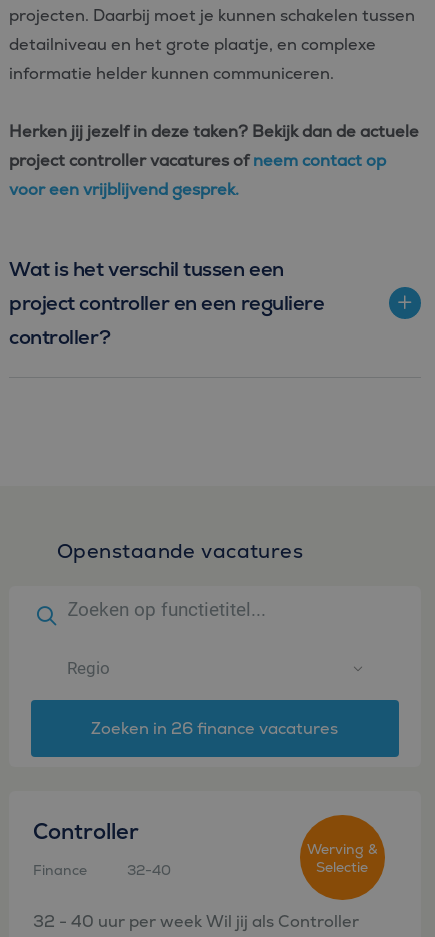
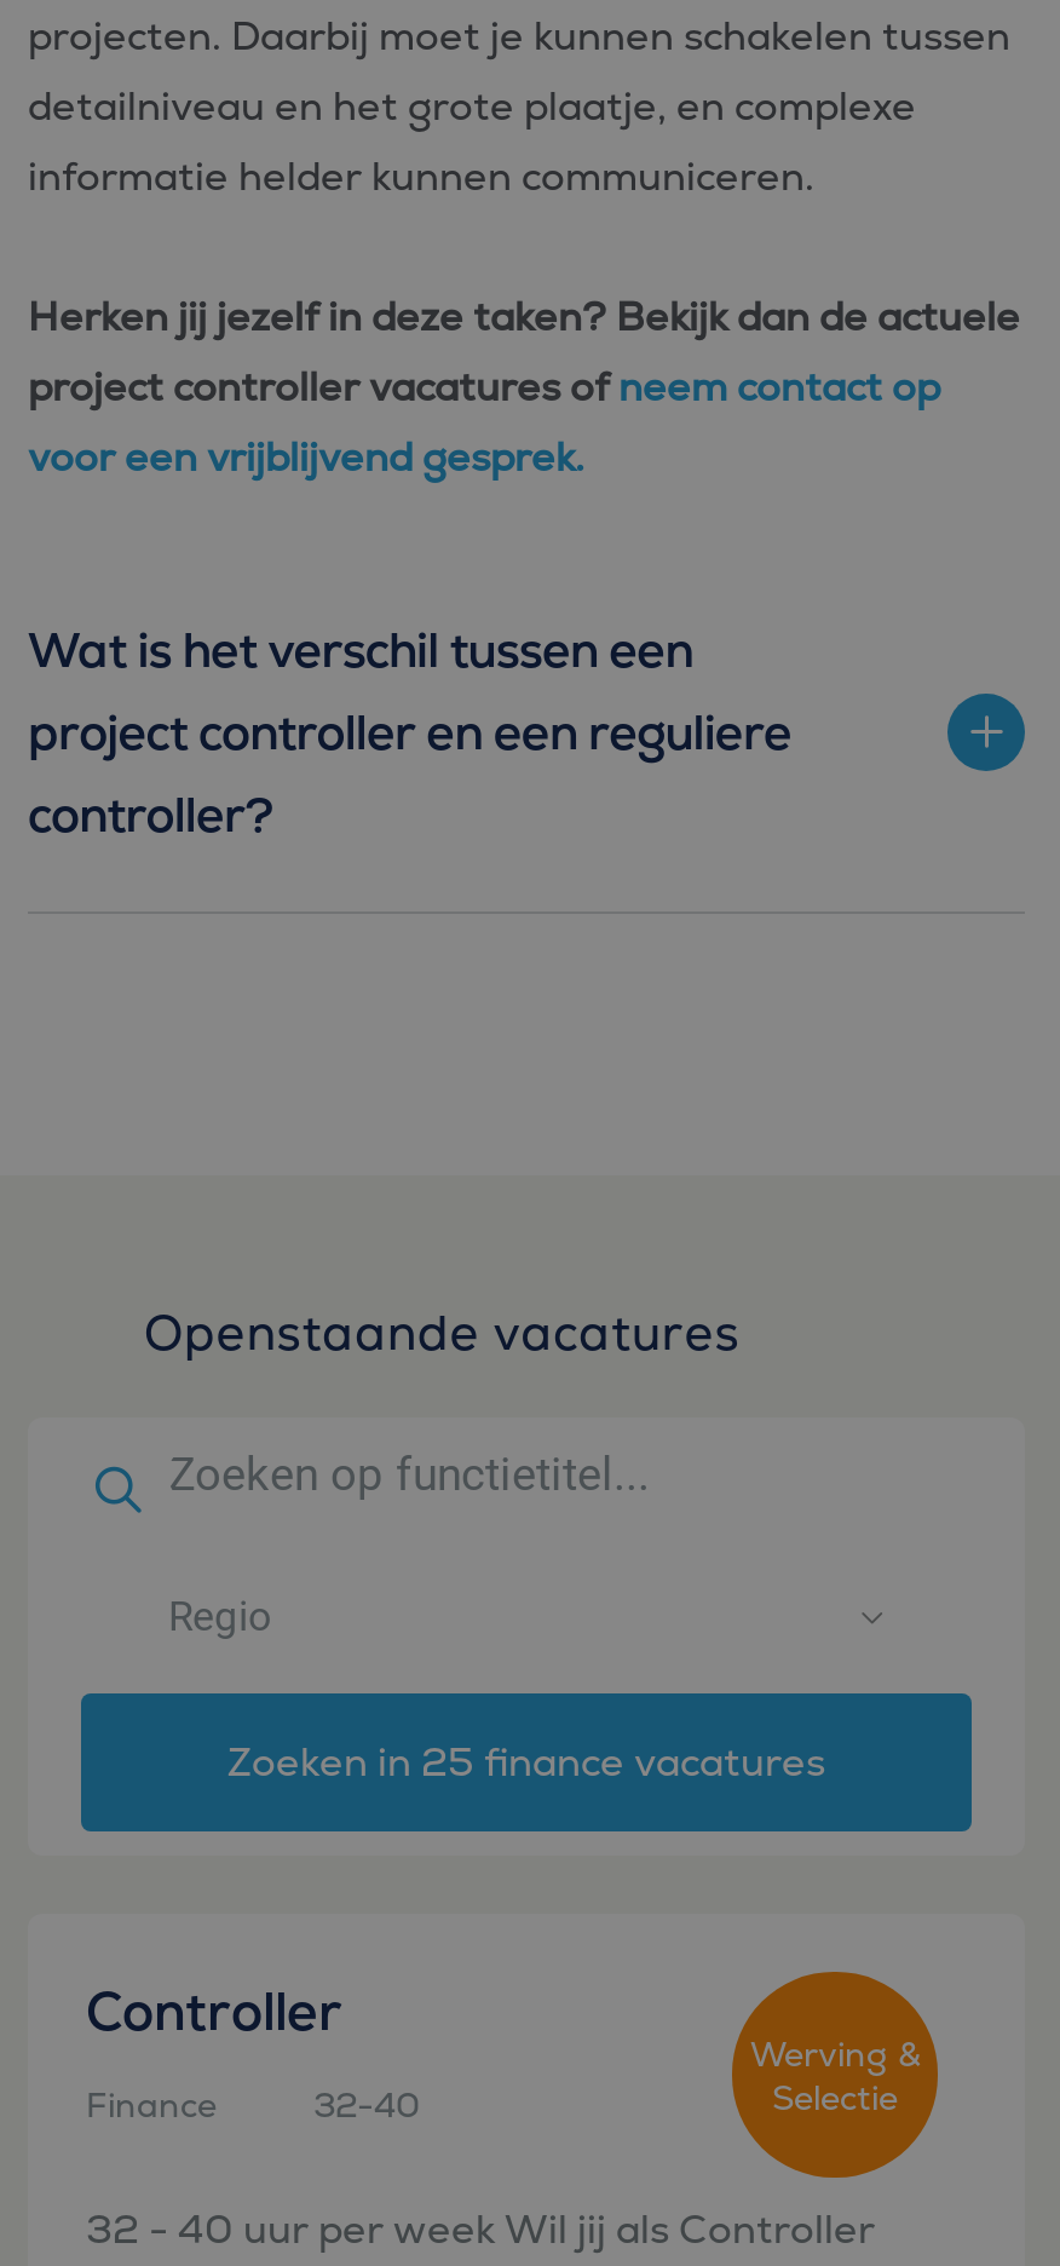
- Zoeken in 26 finance vacatures
+ Zoeken in 25 finance vacatures
